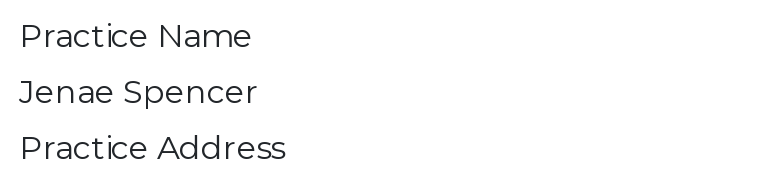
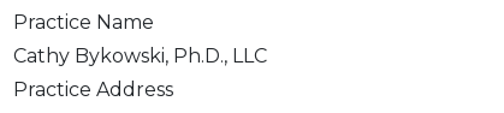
- Jenae Spencer
+ Cathy Bykowski, Ph.D., LLC
